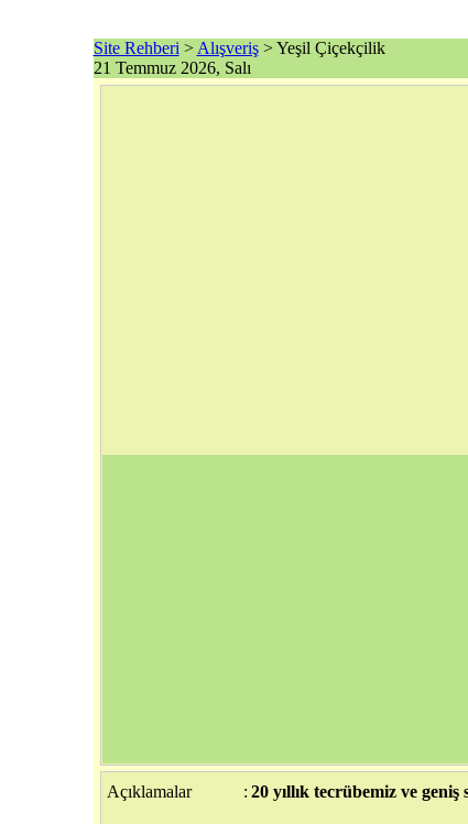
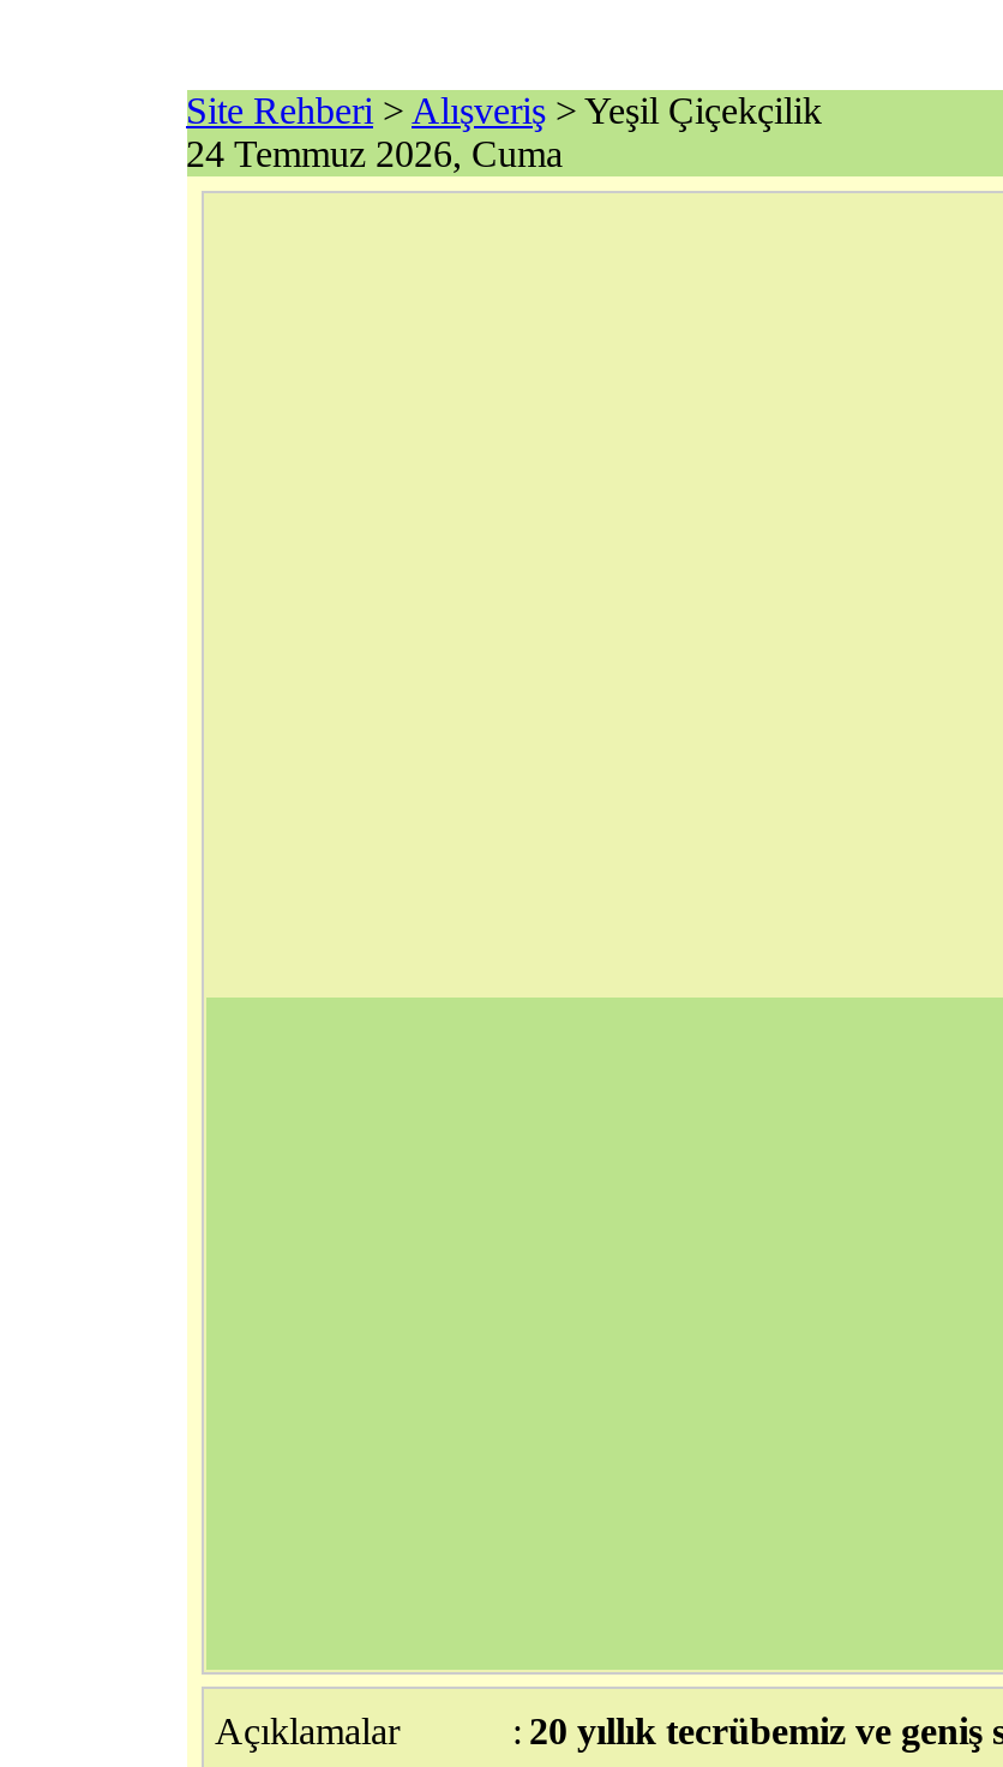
- 21 Temmuz 2026, Salı
+ 24 Temmuz 2026, Cuma
